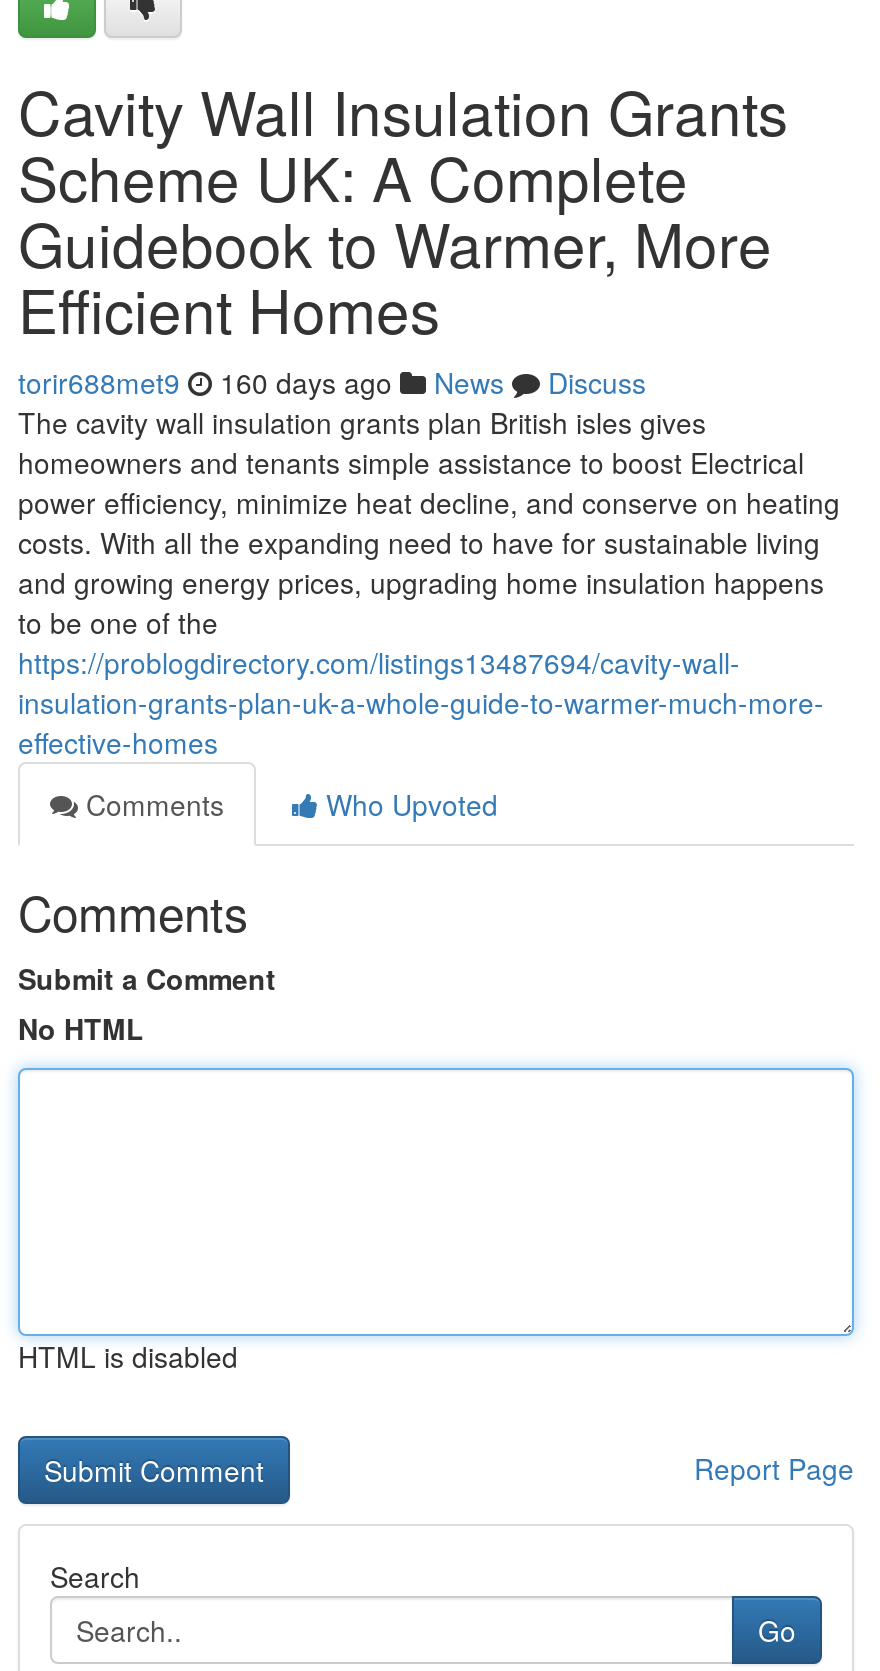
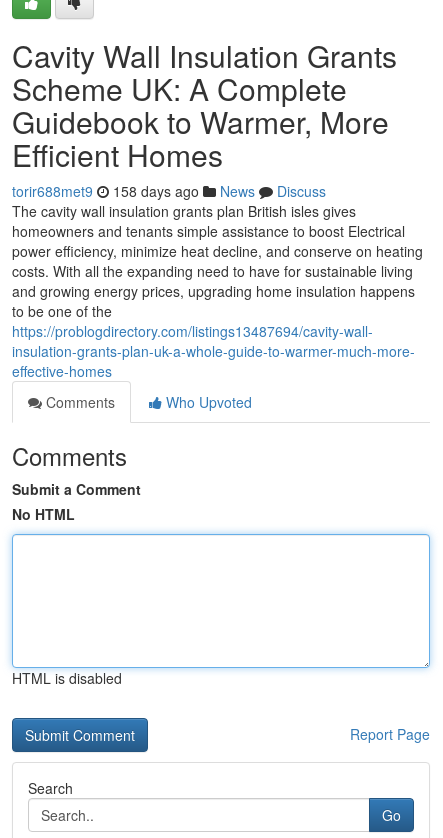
- torir688met9 160 days ago News Discuss
+ torir688met9 158 days ago News Discuss
